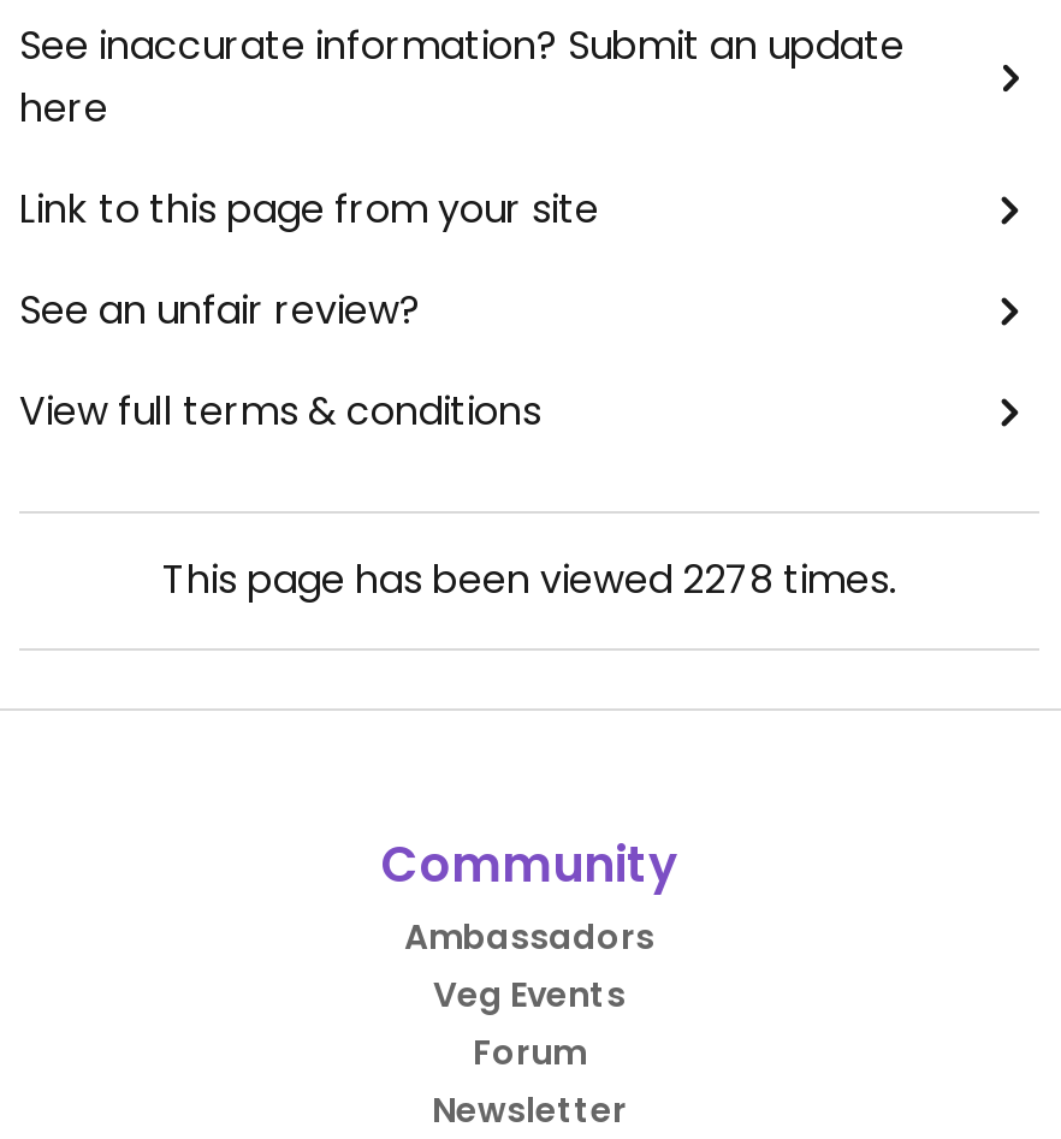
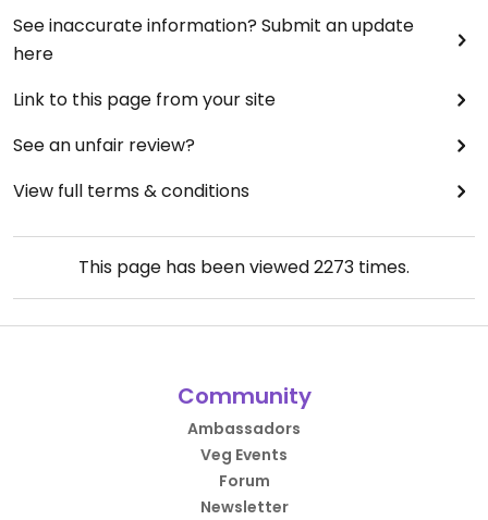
- This page has been viewed 2278 times.
+ This page has been viewed 2273 times.
